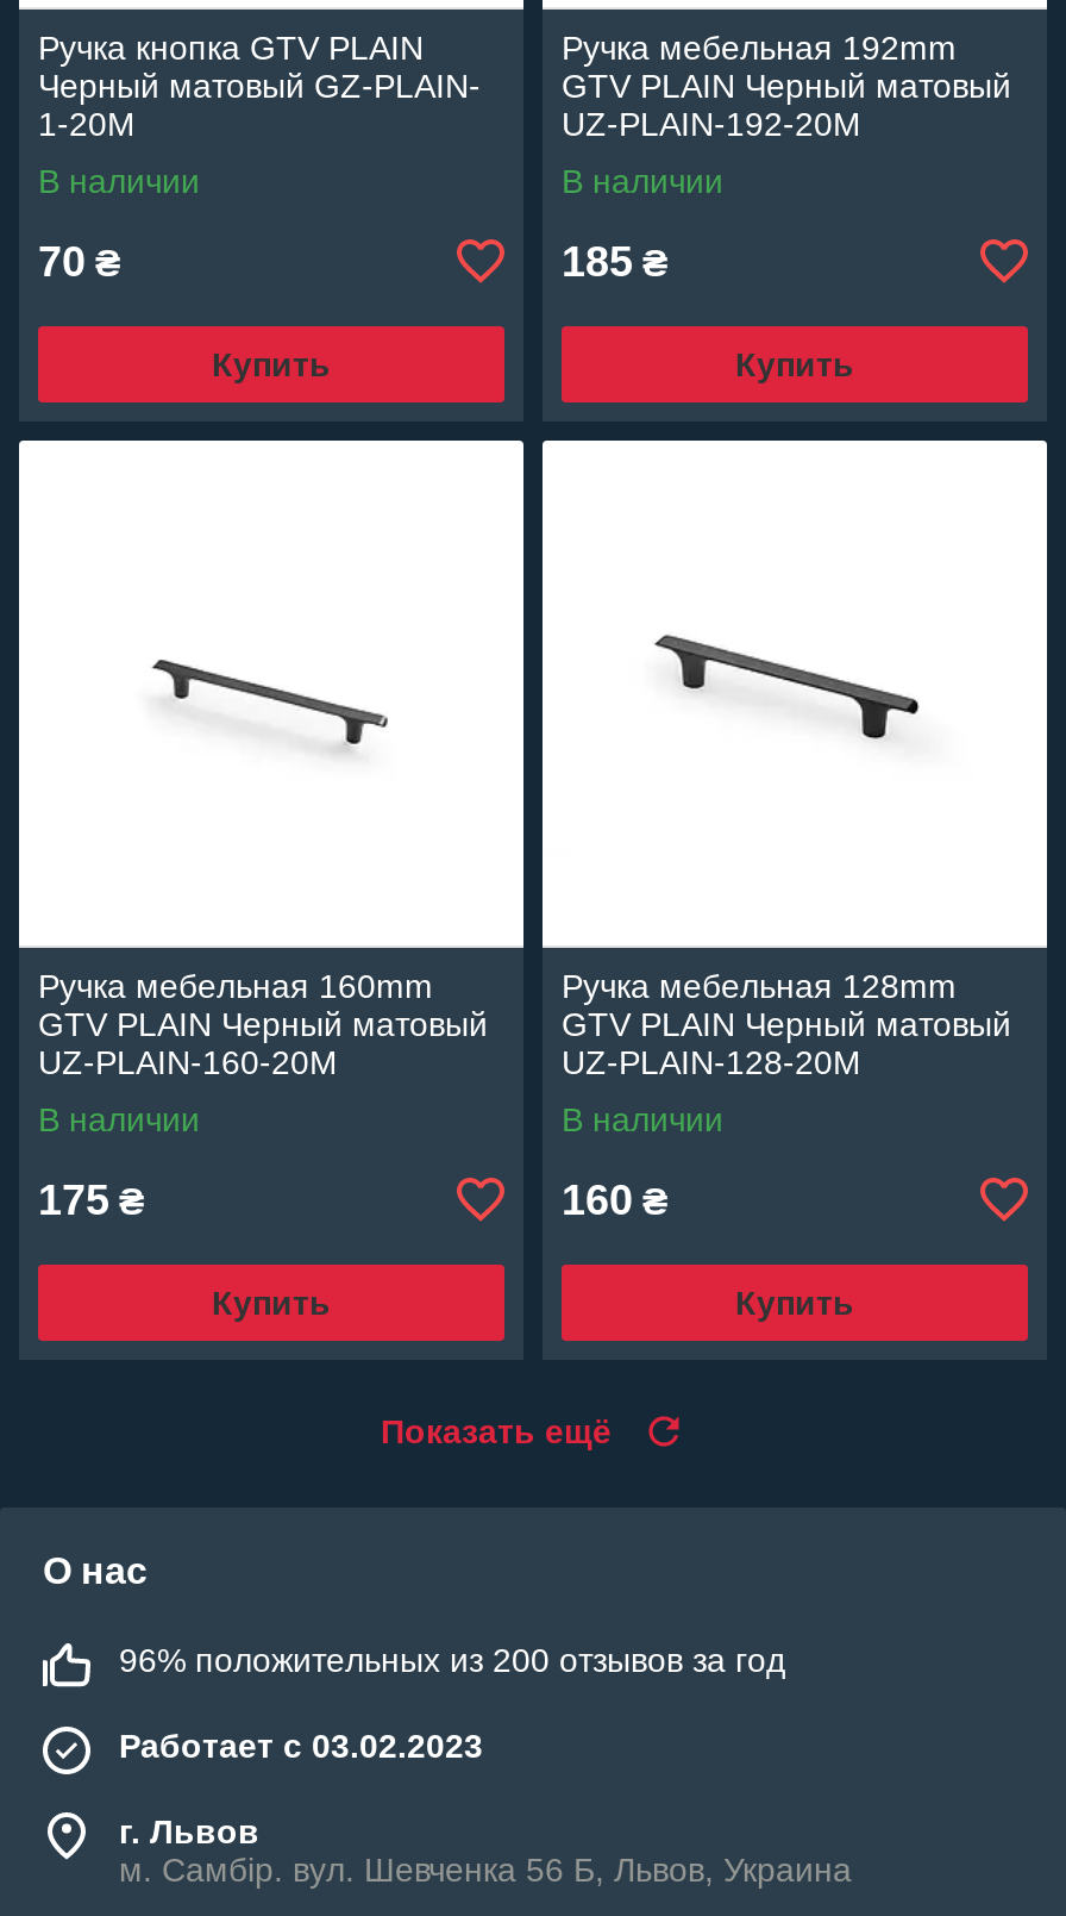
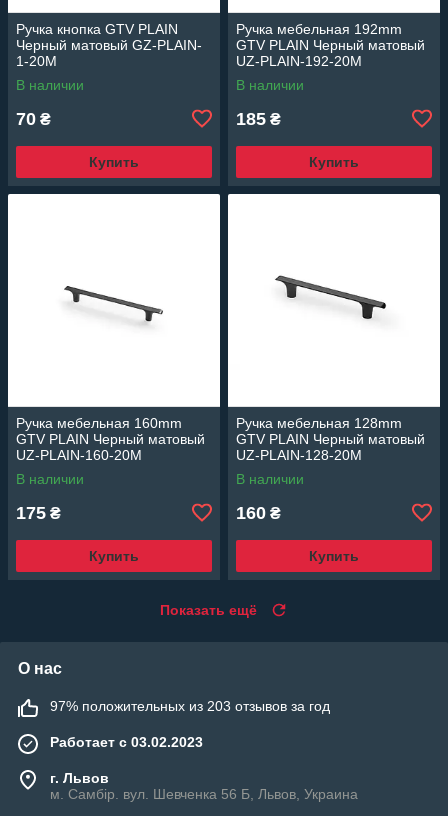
- 96% положительных из 200 отзывов за год
+ 97% положительных из 203 отзывов за год
